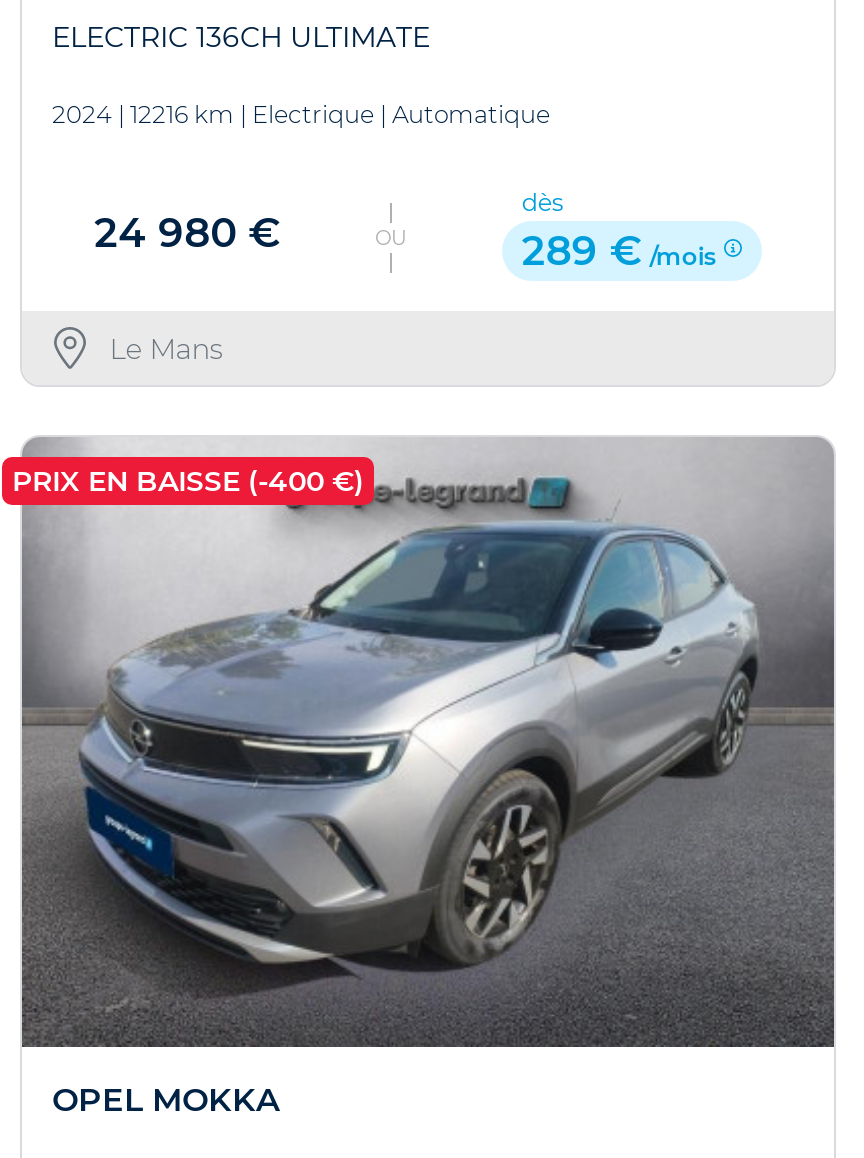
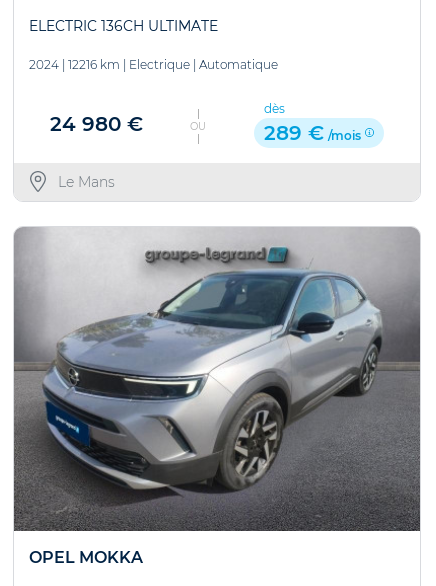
- PRIX EN BAISSE (-400 €)
